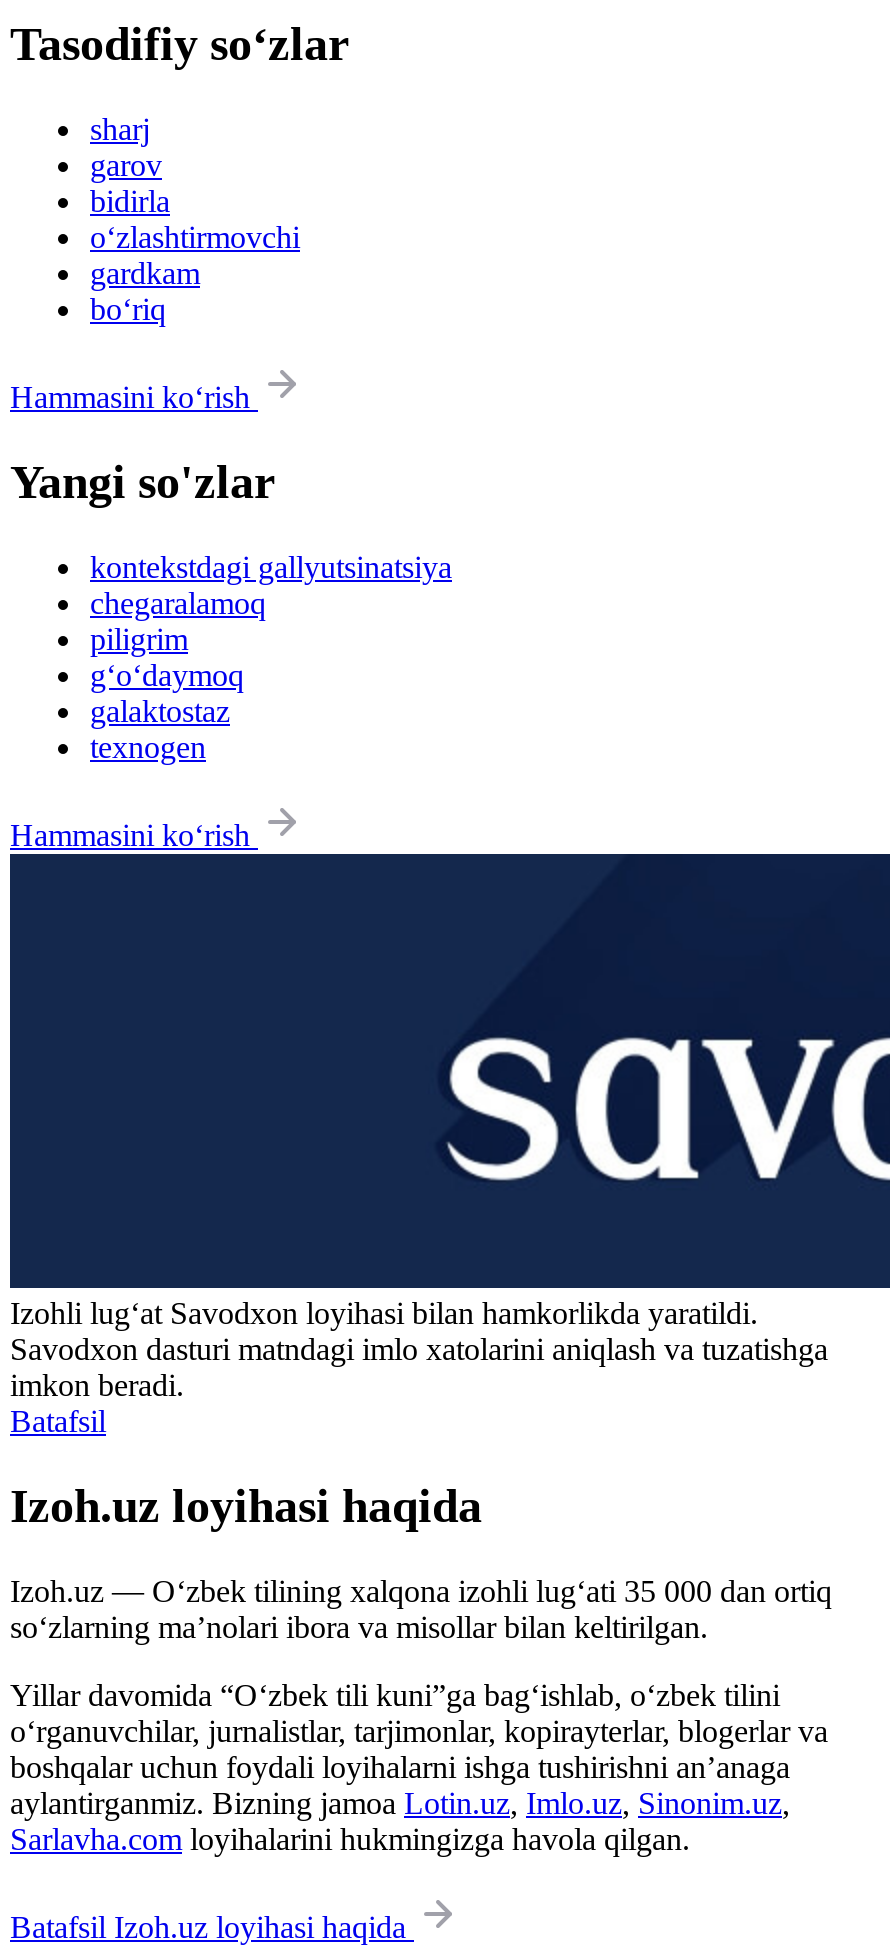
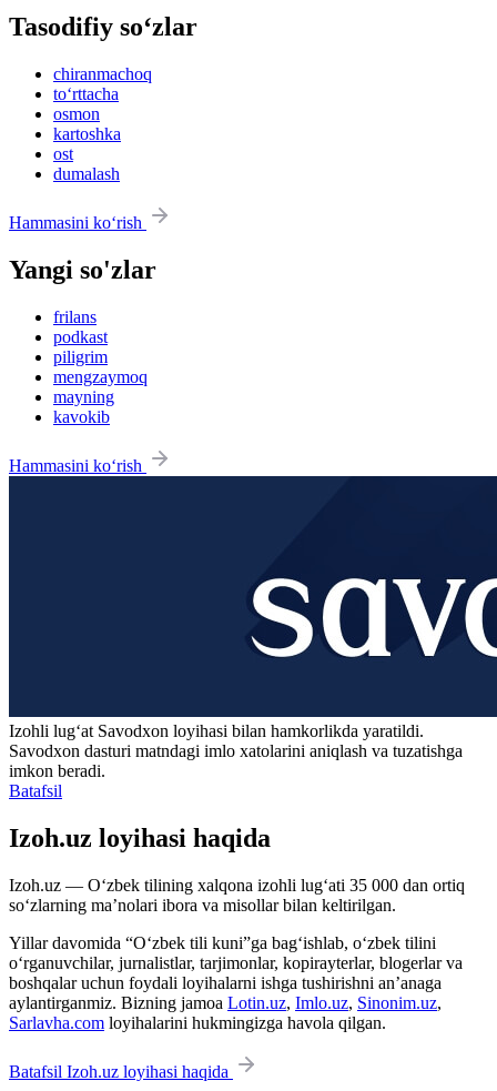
- sharj
- garov
- bidirla
- o‘zlashtirmovchi
- gardkam
- bo‘riq
+ chiranmachoq
+ to‘rttacha
+ osmon
+ kartoshka
+ ost
+ dumalash

- kontekstdagi gallyutsinatsiya
- chegaralamoq
+ frilans
+ podkast

- g‘o‘daymoq
- galaktostaz
- texnogen
+ mengzaymoq
+ mayning
+ kavokib
